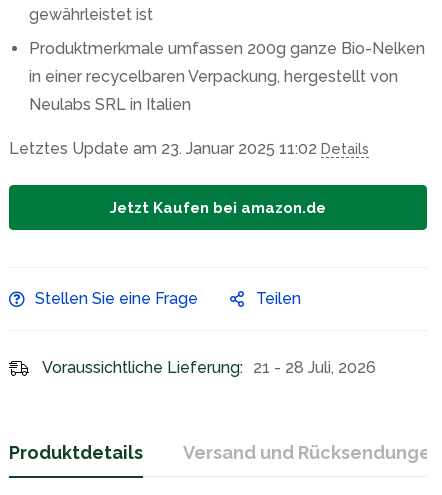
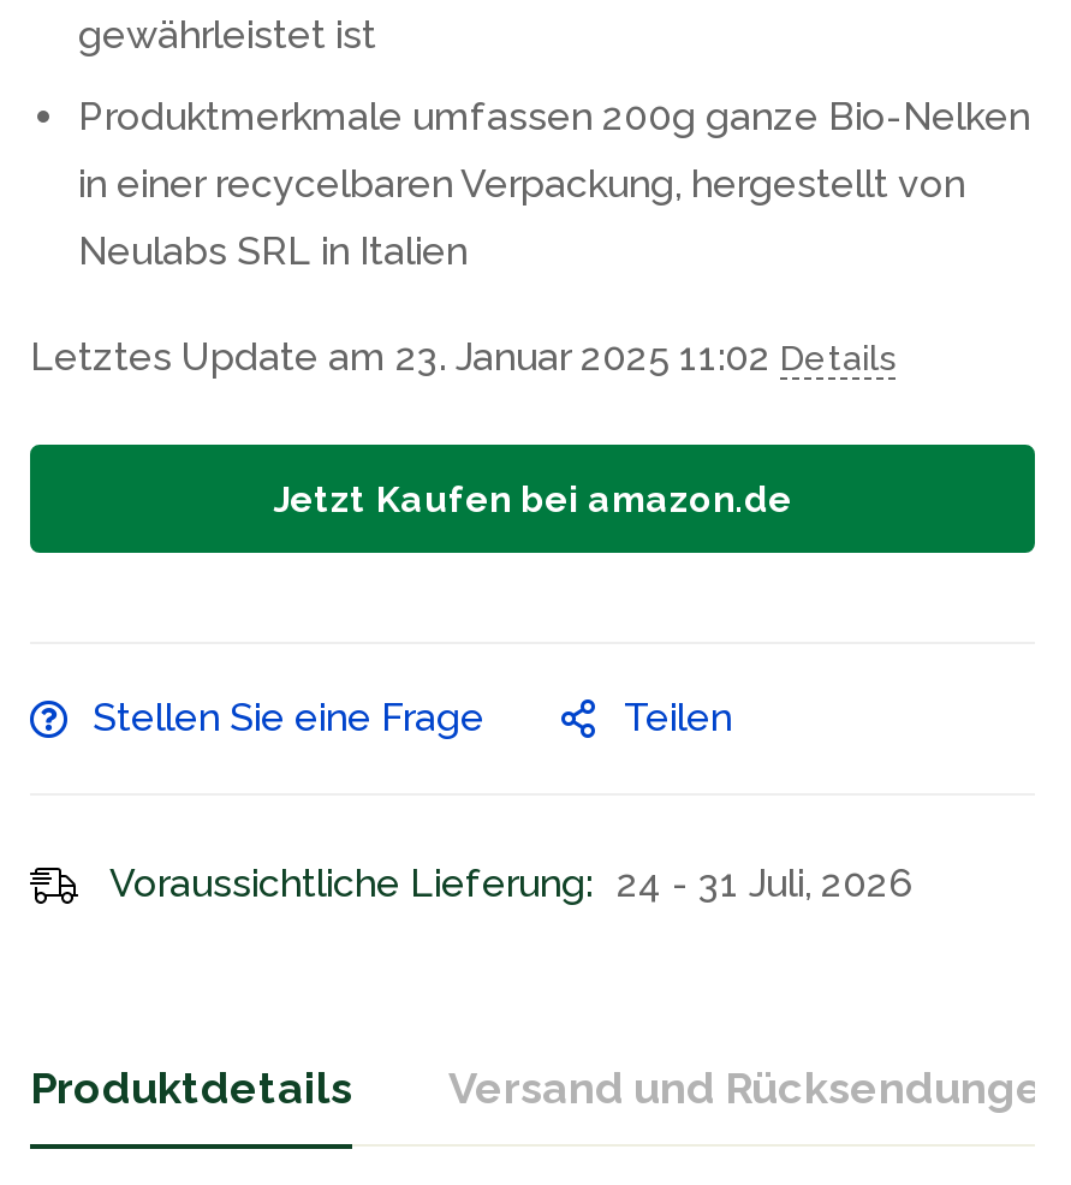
- Voraussichtliche Lieferung: 21 - 28 Juli, 2026
+ Voraussichtliche Lieferung: 24 - 31 Juli, 2026
